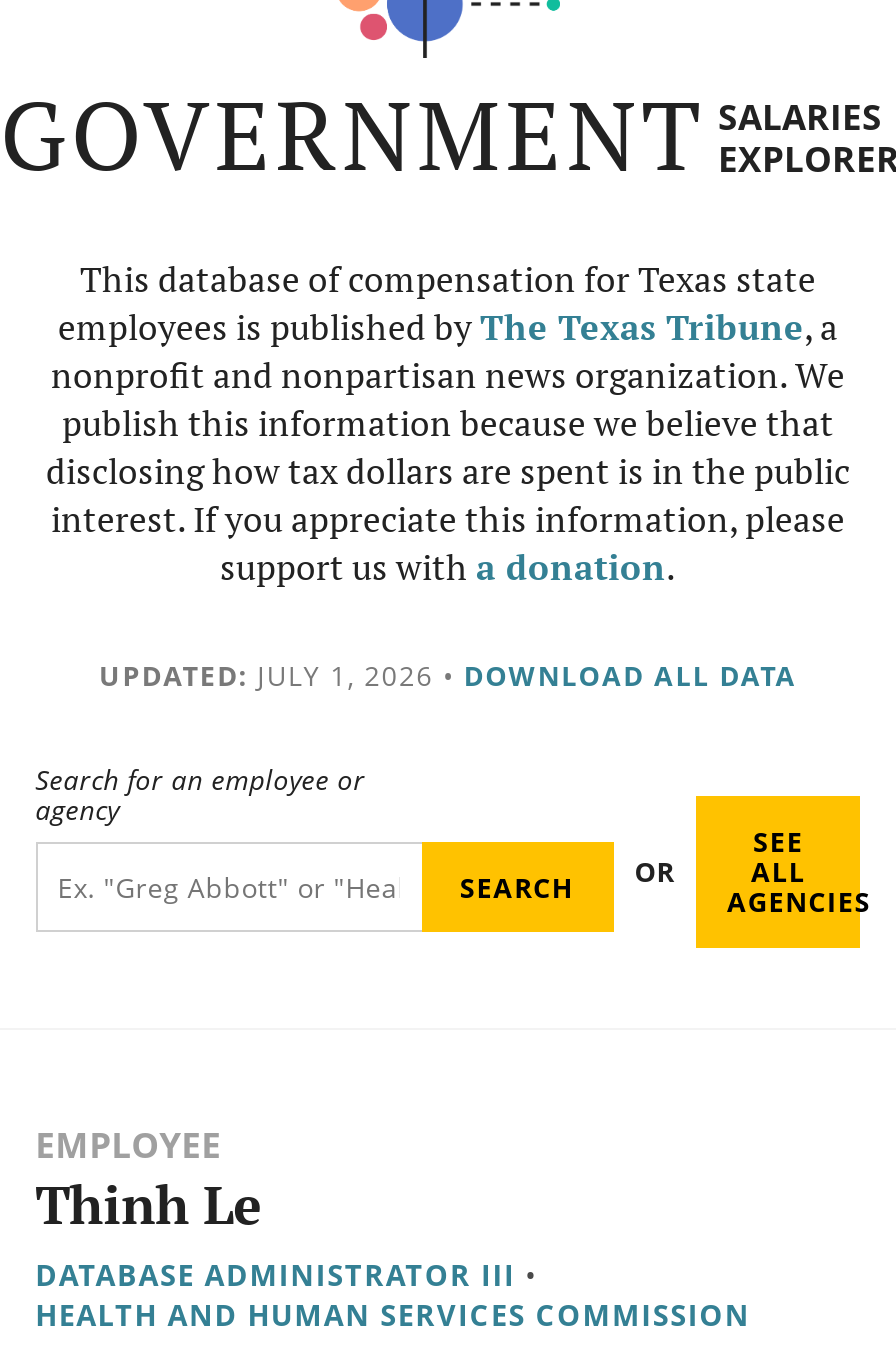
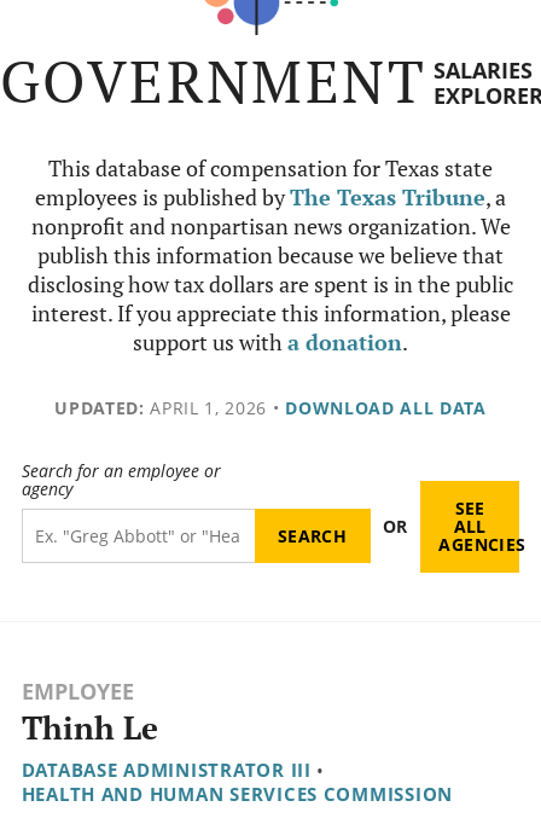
- UPDATED: JULY 1, 2026 • DOWNLOAD ALL DATA
+ UPDATED: APRIL 1, 2026 • DOWNLOAD ALL DATA
